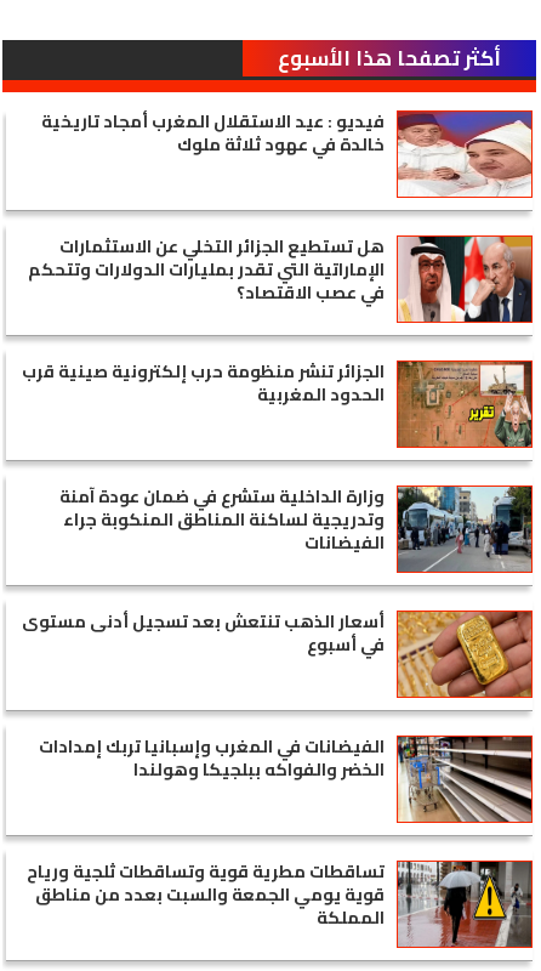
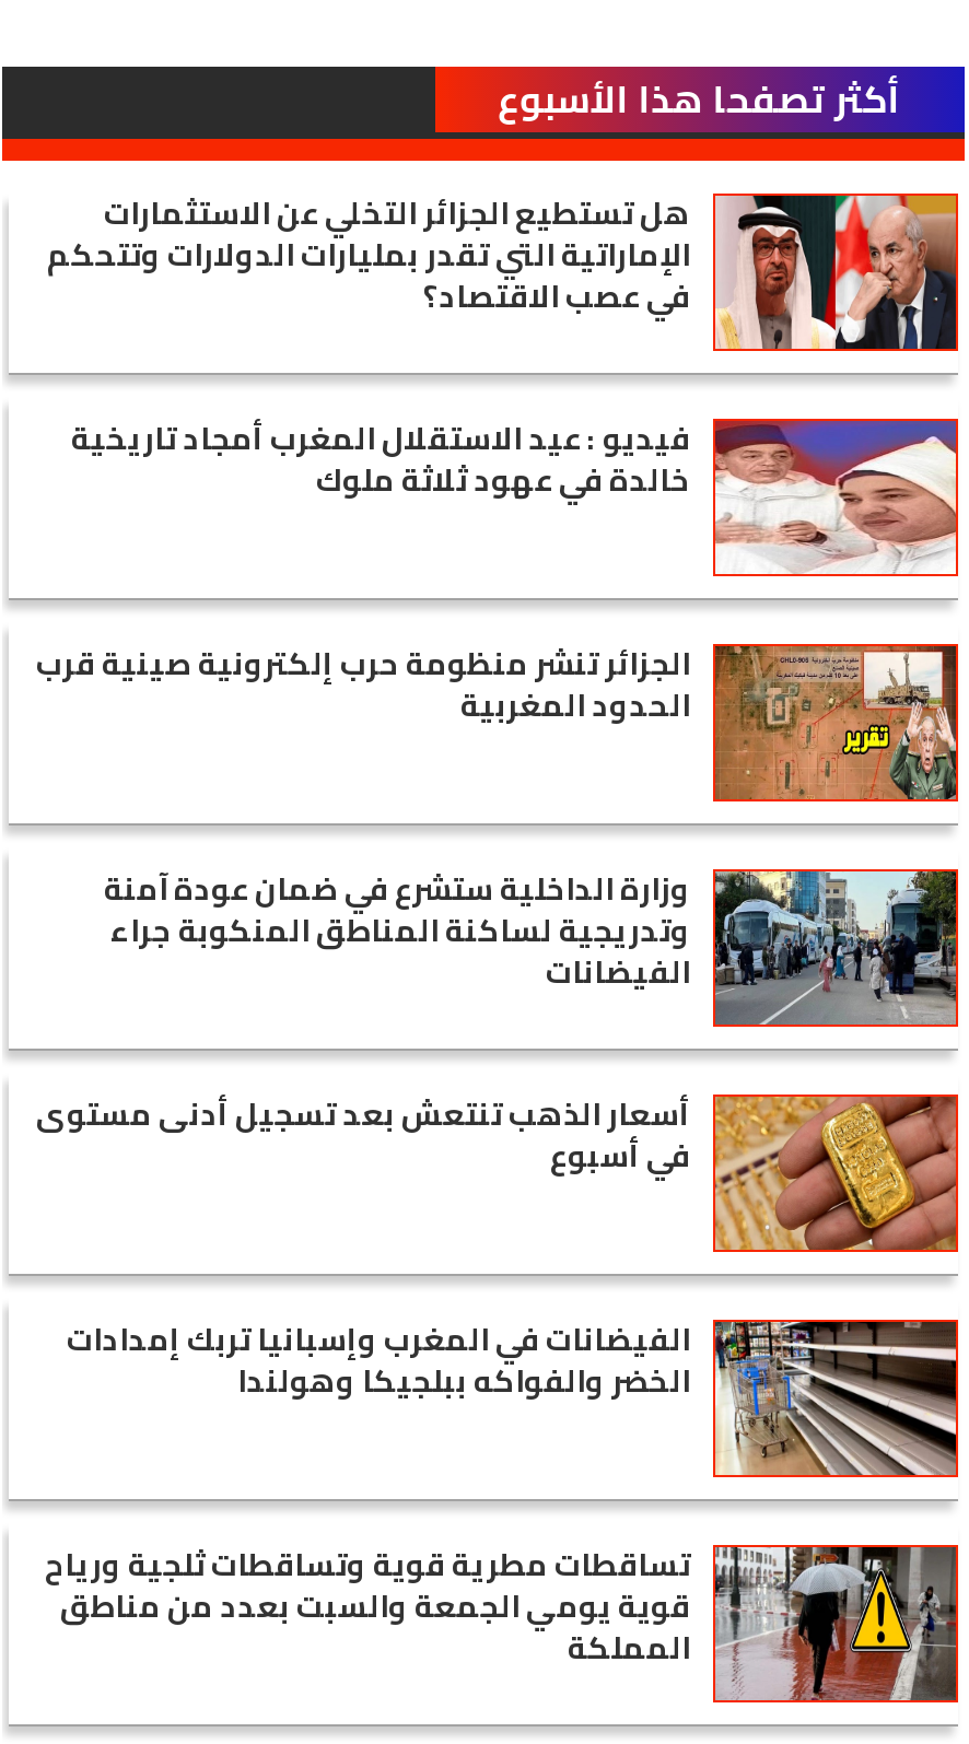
moved down: [image] | فيديو : عيد الاستقلال المغرب أمجاد تاريخية | خالدة في عهود ثلاثة ملوك

moved up: [image] | هل تستطيع الجزائر التخلي عن الاستثمارات | الإماراتية التي تقدر بمليارات الدولارات وتتحكم | في عصب الاقتصاد؟
